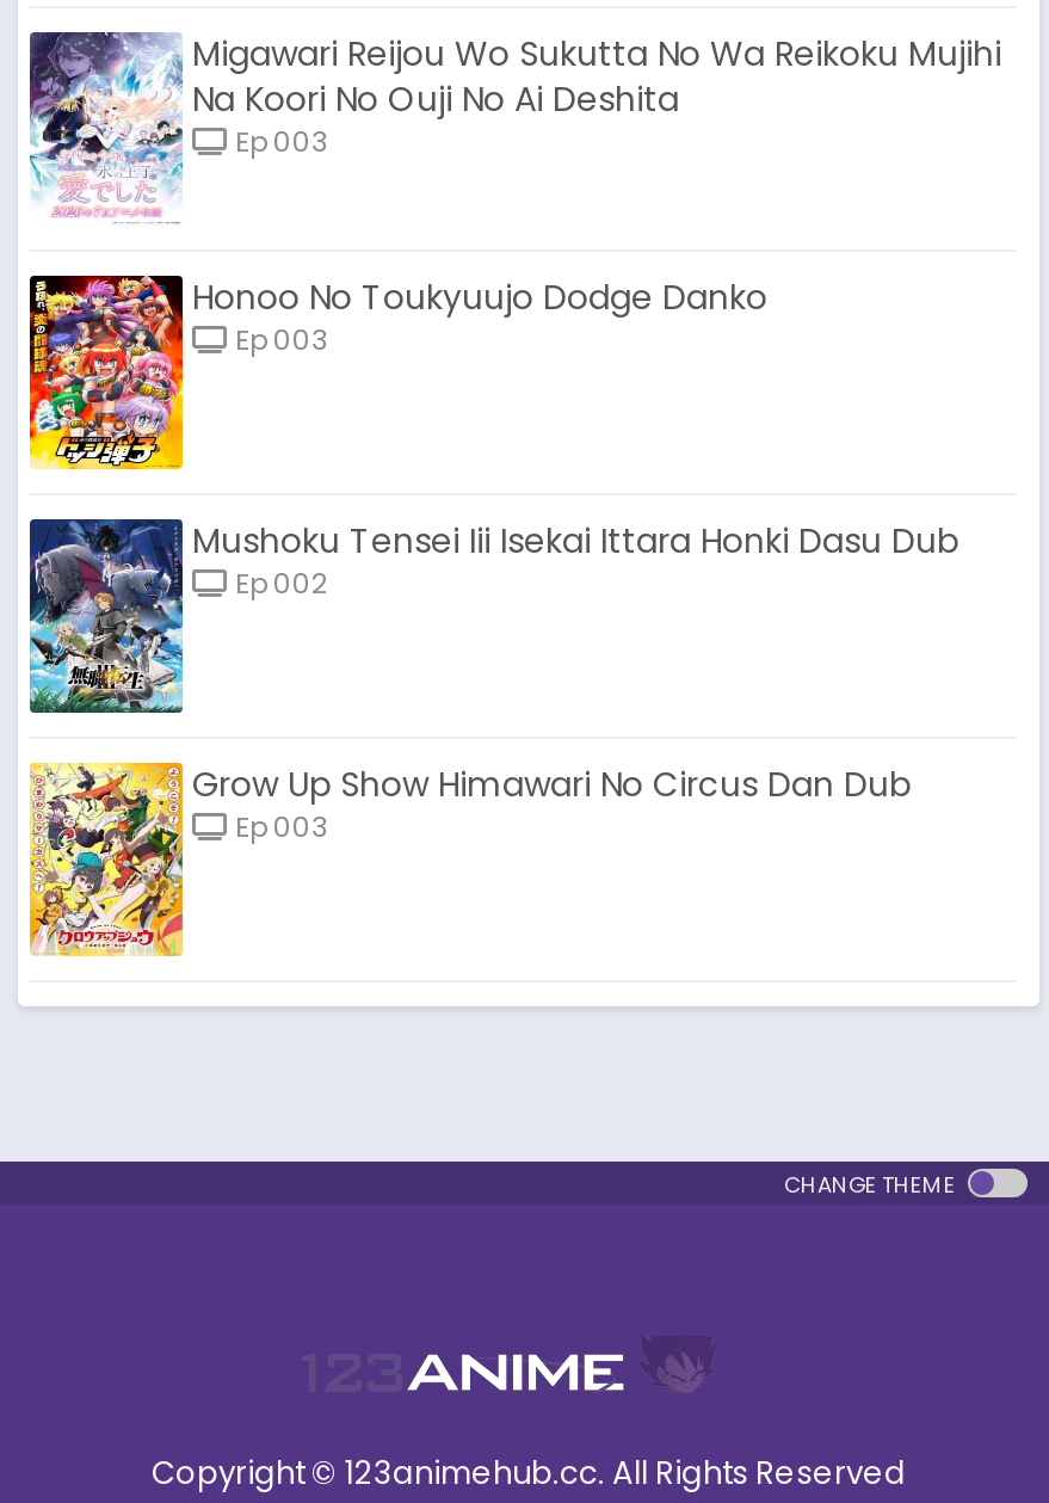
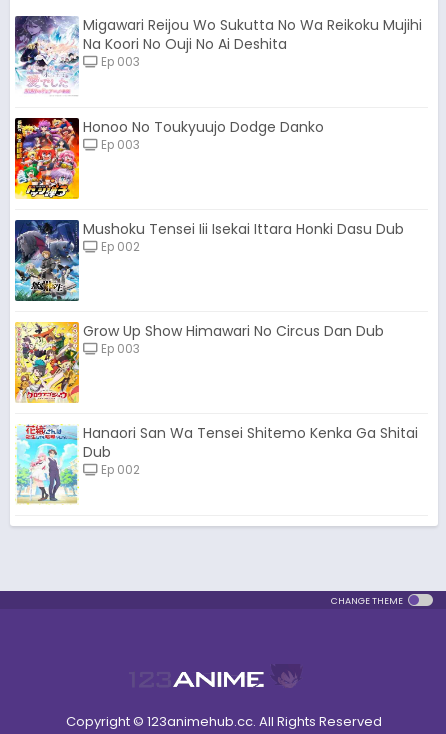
+ [image]
+ Hanaori San Wa Tensei Shitemo Kenka Ga Shitai
+ Dub
+ Ep 002
